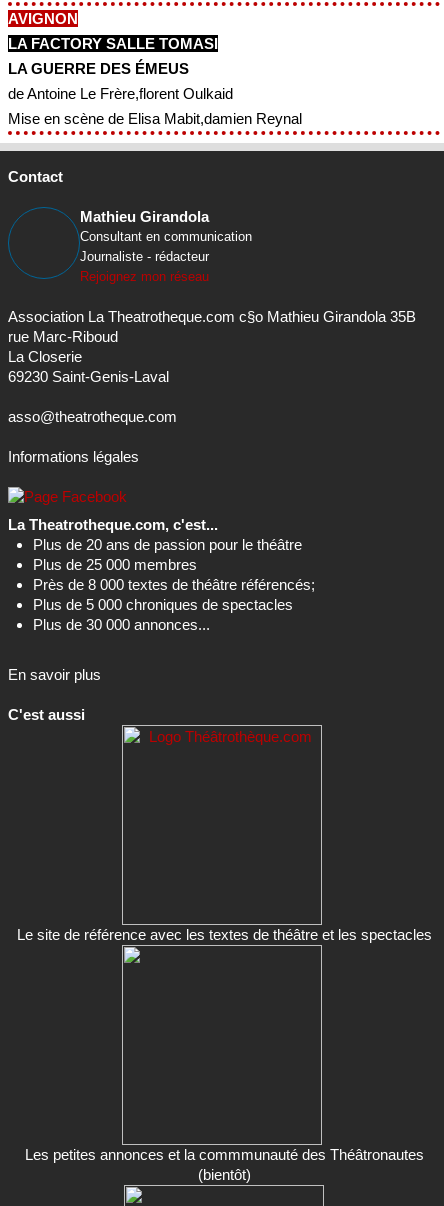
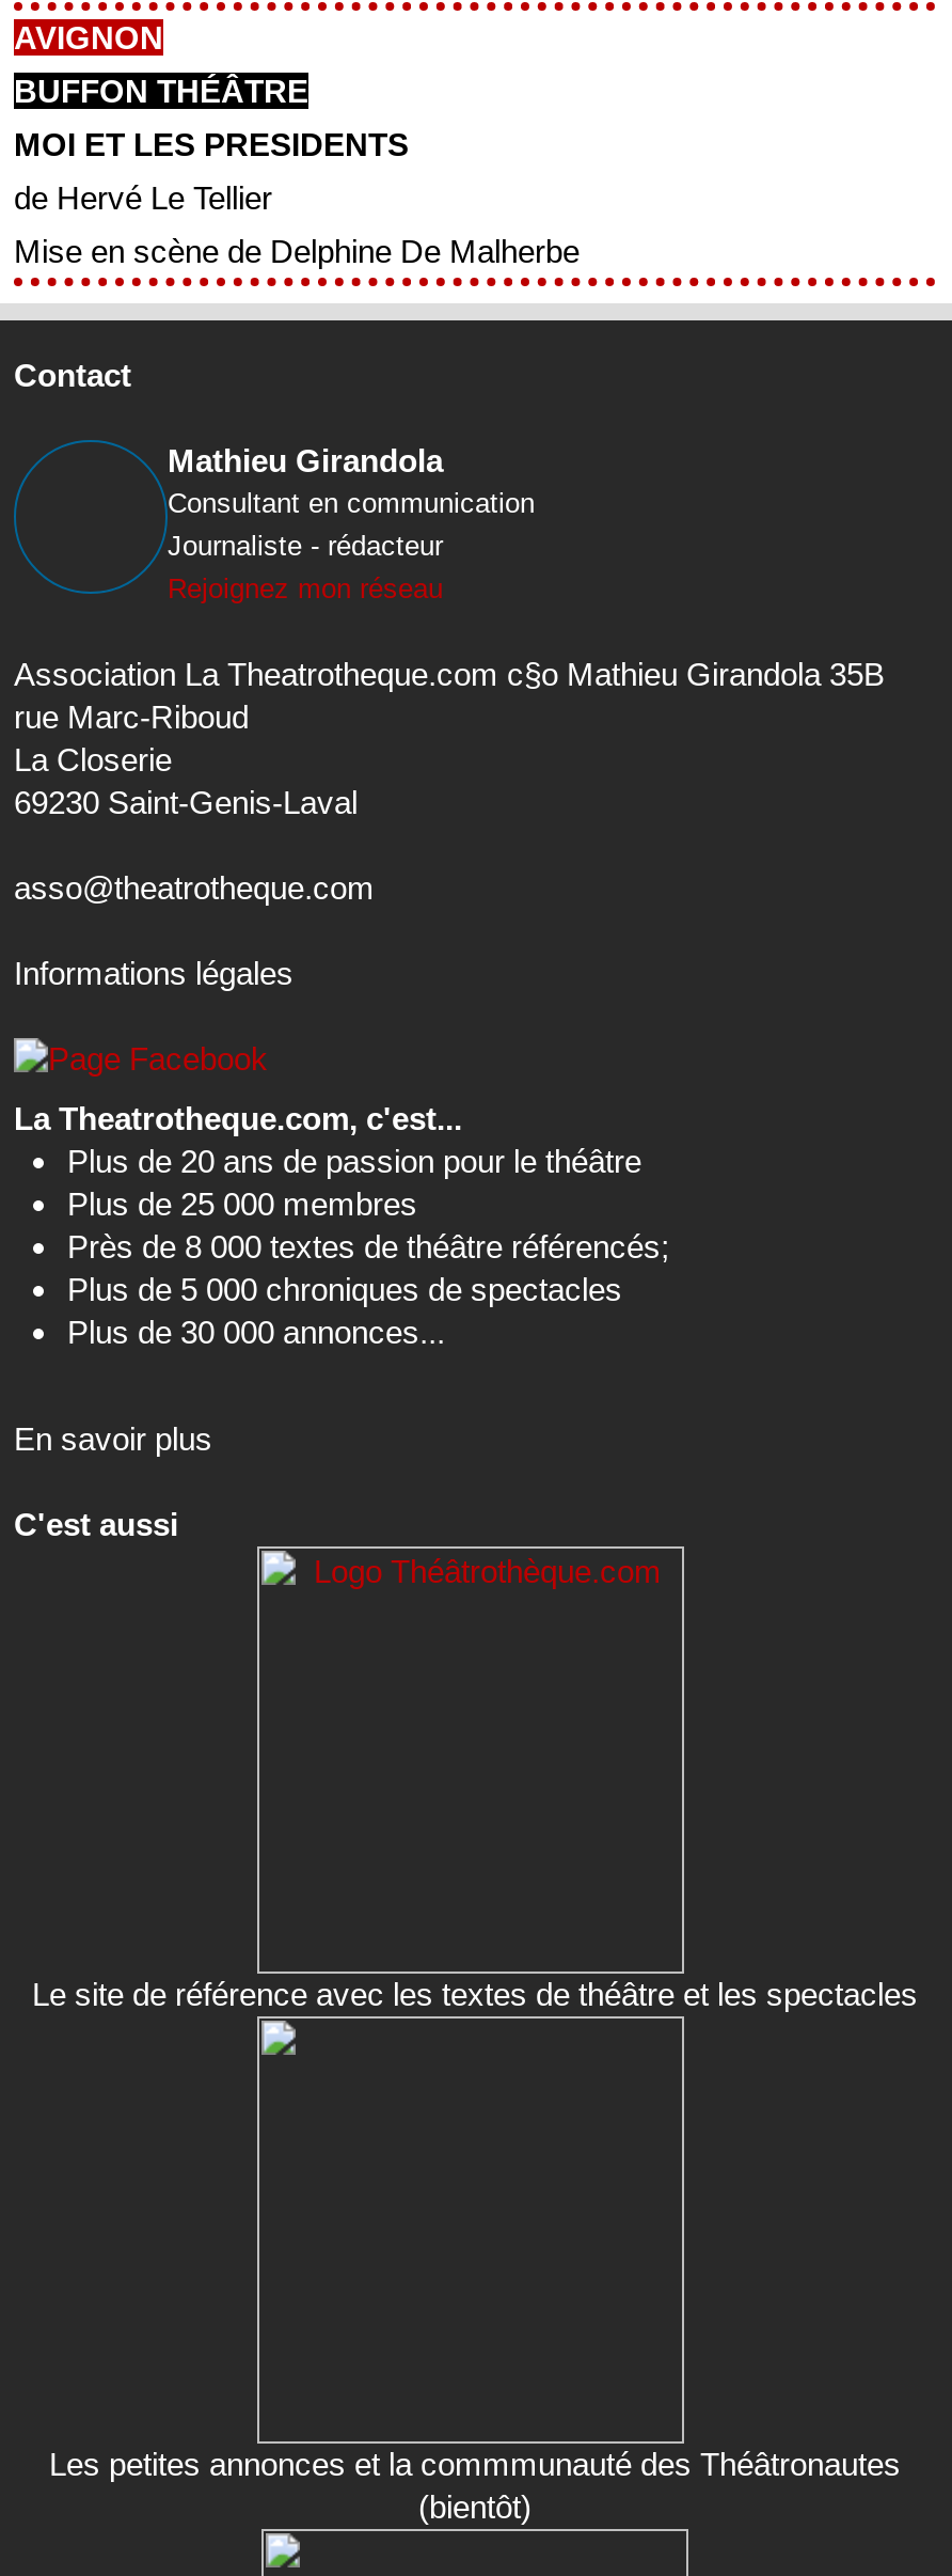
- LA FACTORY SALLE TOMASI
+ BUFFON THÉÂTRE

- LA GUERRE DES ÉMEUS
+ MOI ET LES PRESIDENTS

- de Antoine Le Frère,florent Oulkaid
+ de Hervé Le Tellier

- Mise en scène de Elisa Mabit,damien Reynal
+ Mise en scène de Delphine De Malherbe
